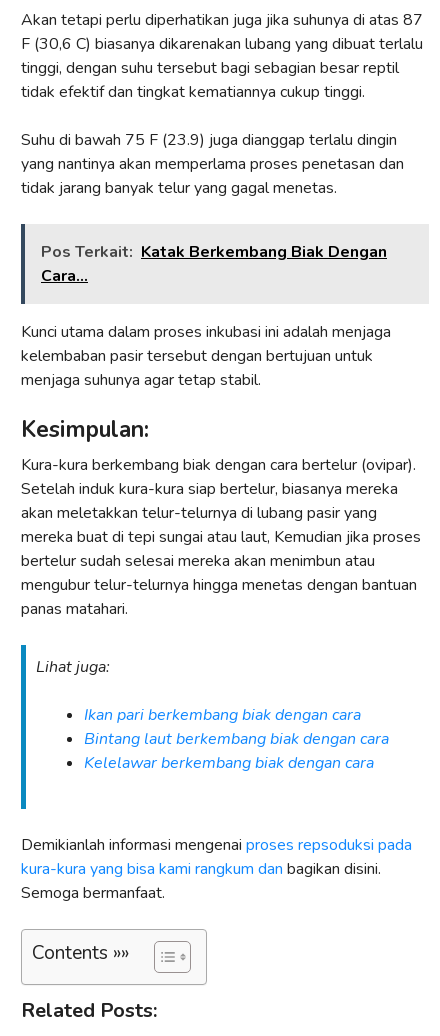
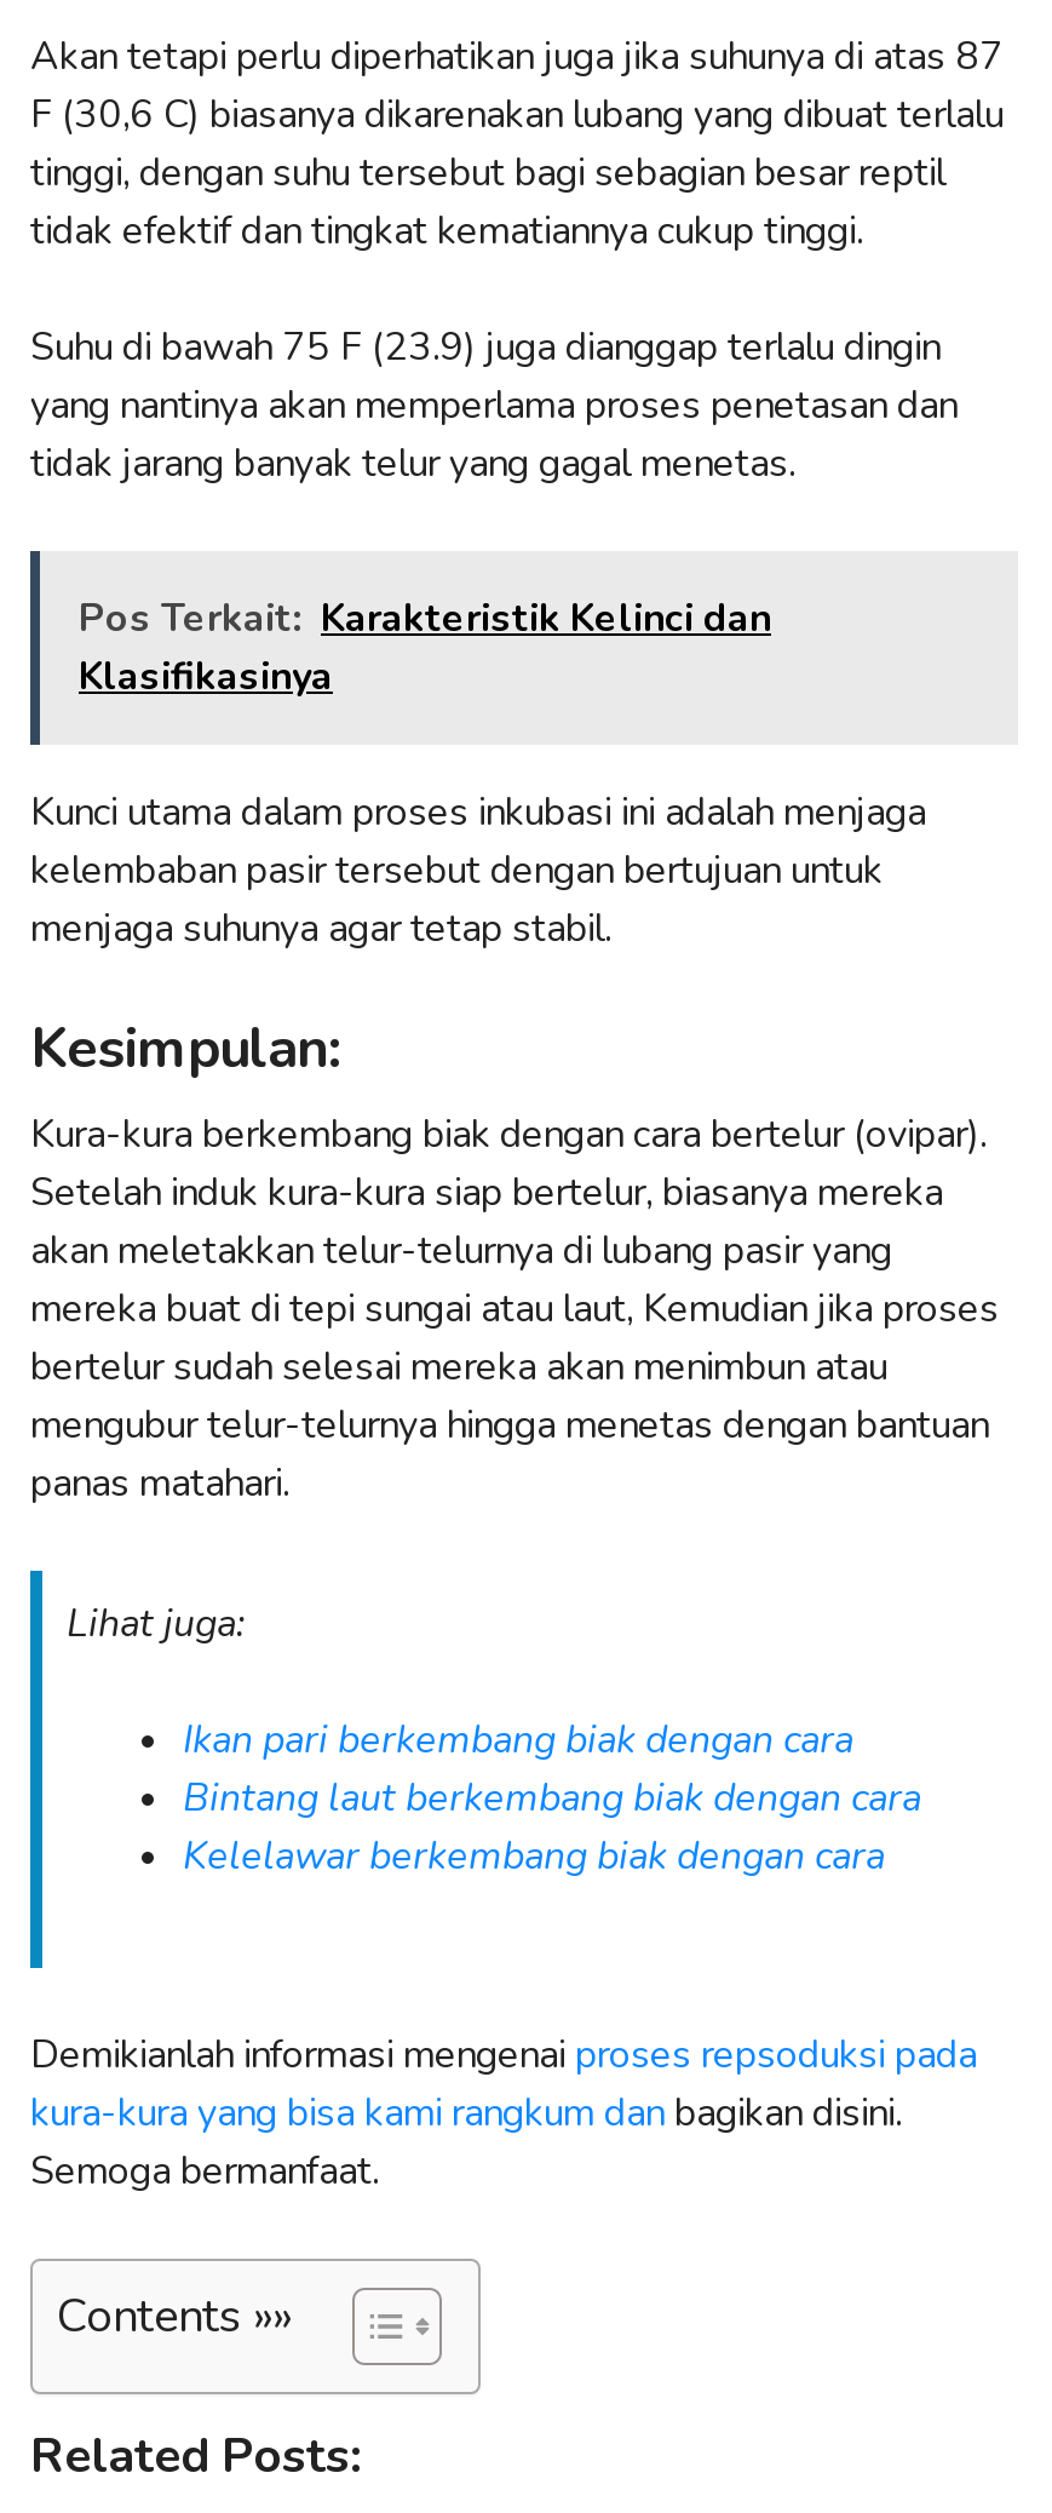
- Pos Terkait: Katak Berkembang Biak Dengan
- Cara...
+ Pos Terkait: Karakteristik Kelinci dan
+ Klasifikasinya
